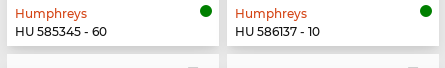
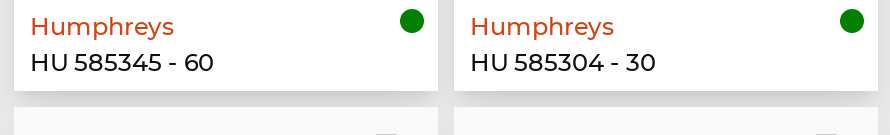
- HU 586137 - 10
+ HU 585304 - 30
